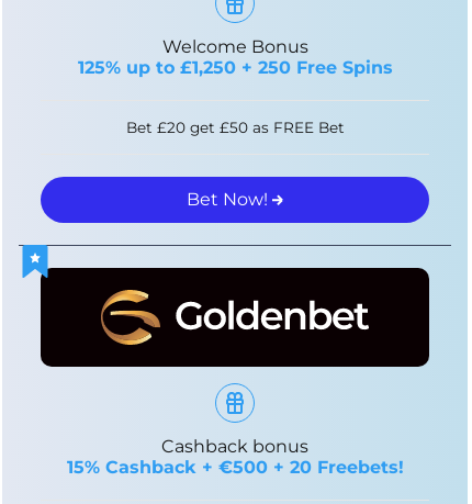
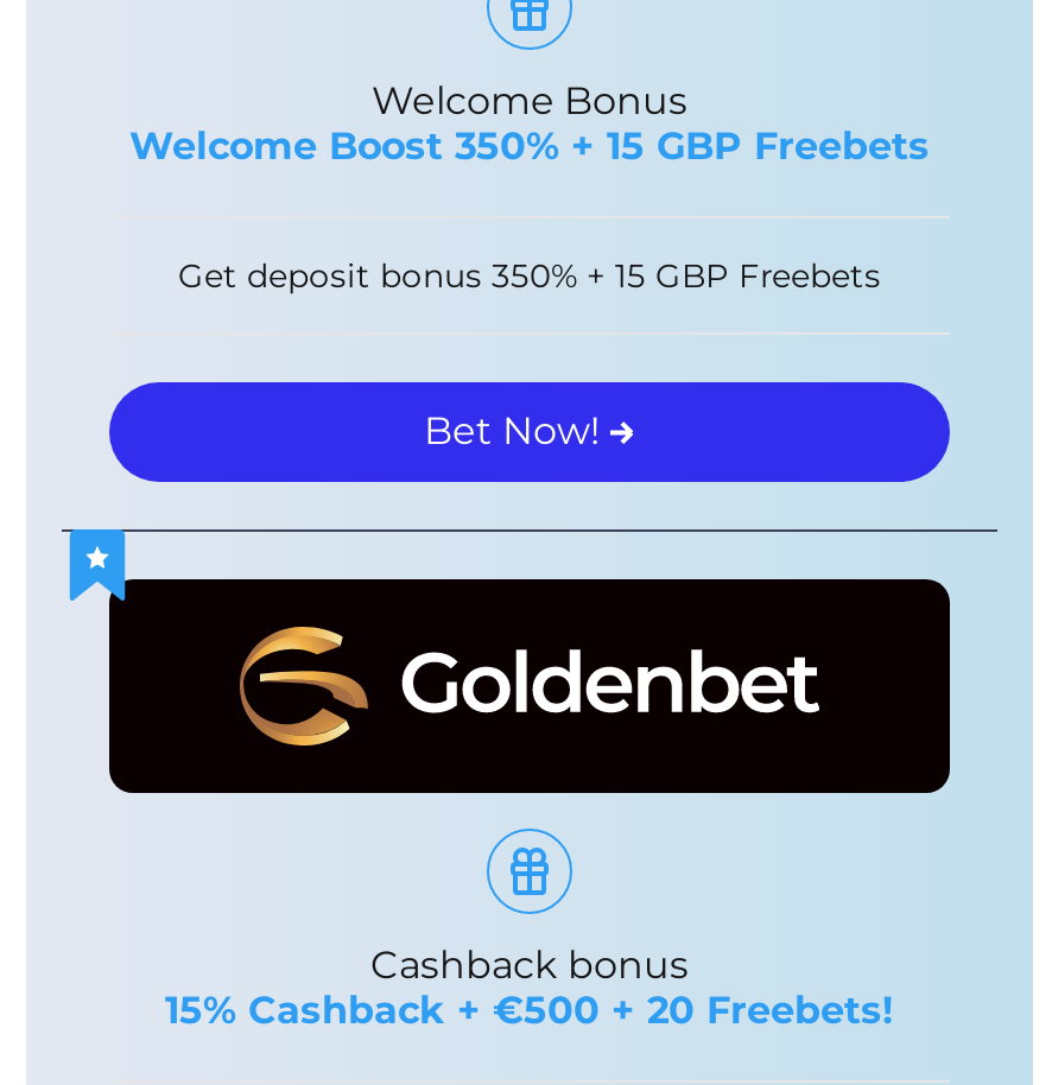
- 125% up to £1,250 + 250 Free Spins
+ Welcome Boost 350% + 15 GBP Freebets

- Bet £20 get £50 as FREE Bet
+ Get deposit bonus 350% + 15 GBP Freebets
